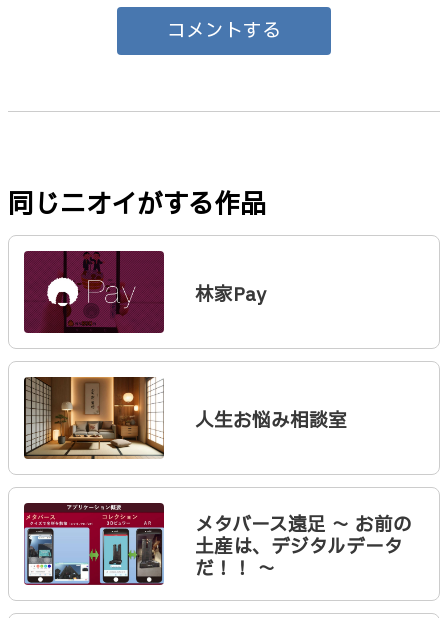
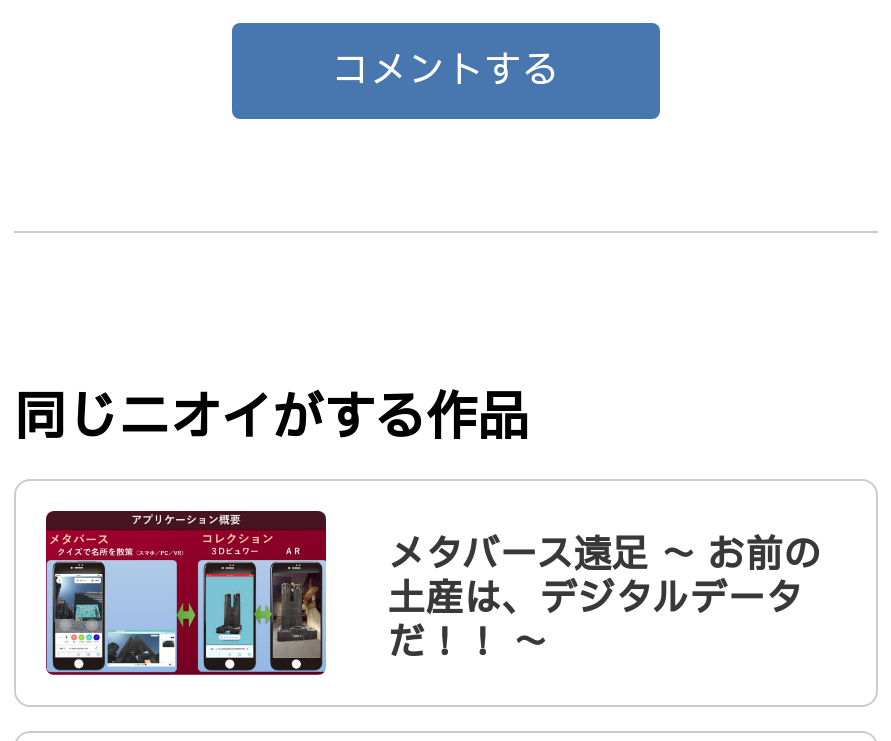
- [image]
- 林家Pay

- [image]
- 人生お悩み相談室
